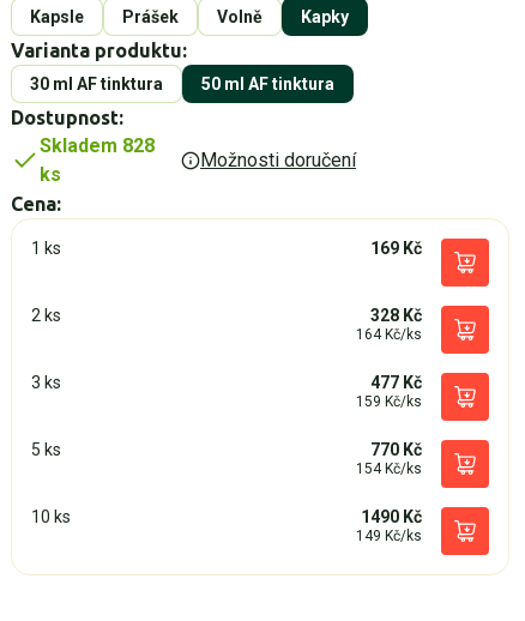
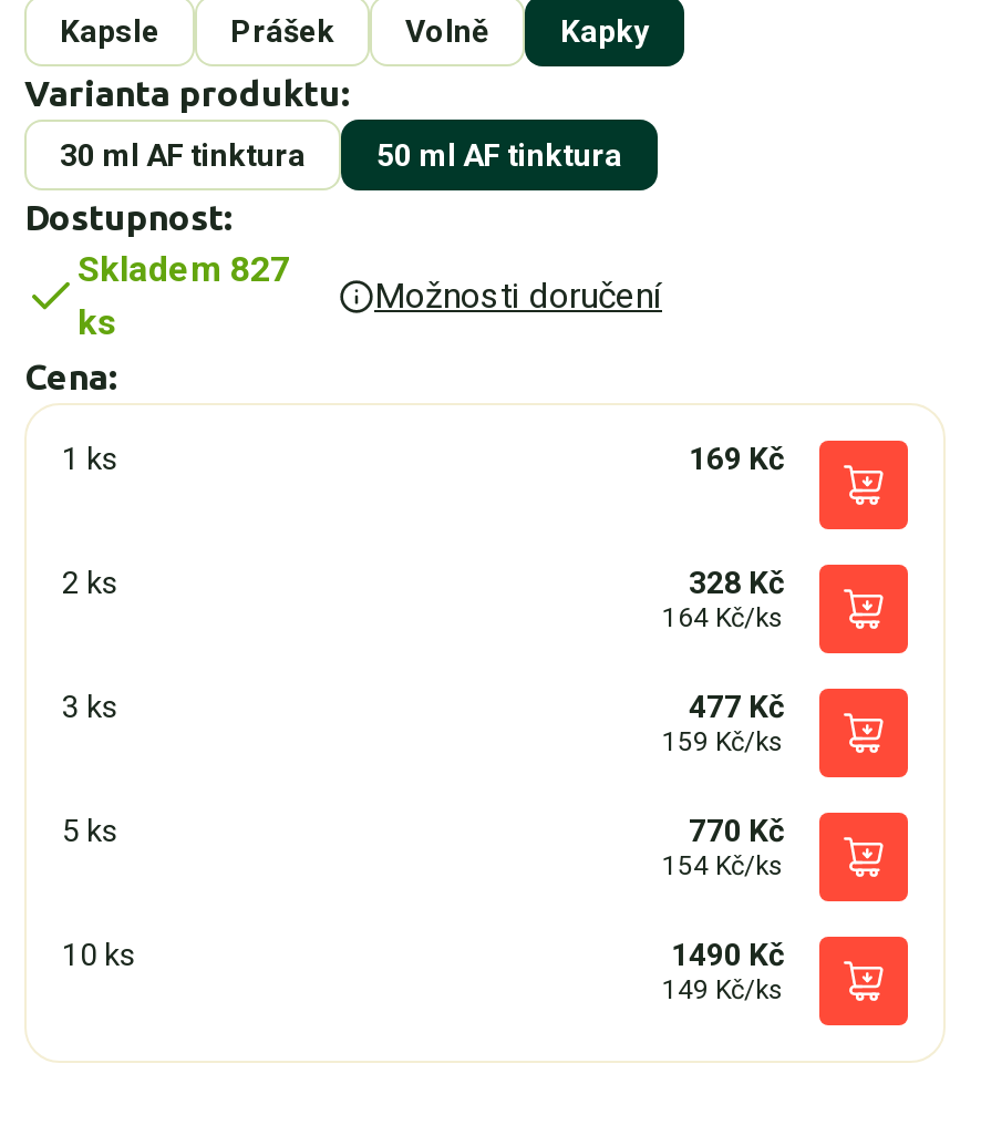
- Skladem 828
+ Skladem 827
